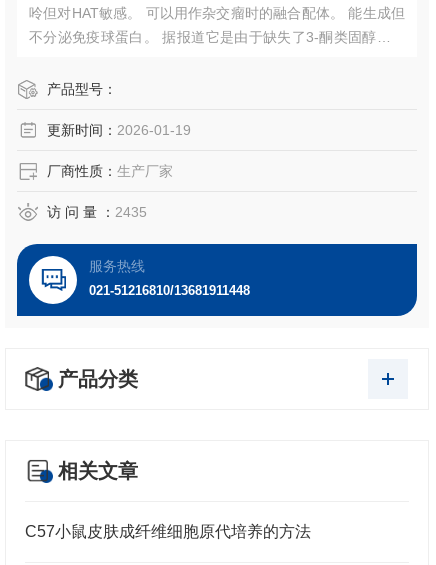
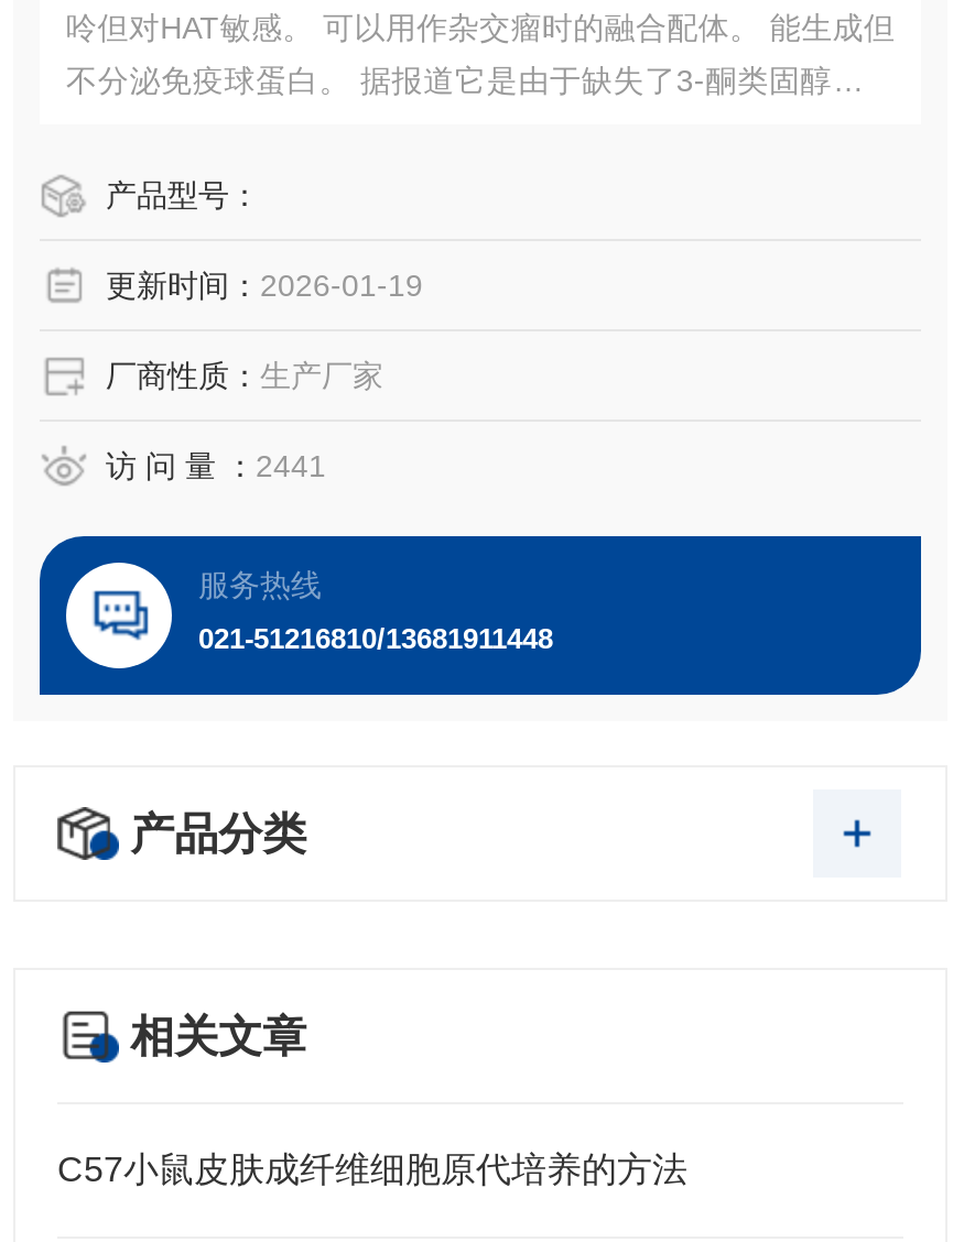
- 访 问 量 ：2435
+ 访 问 量 ：2441
